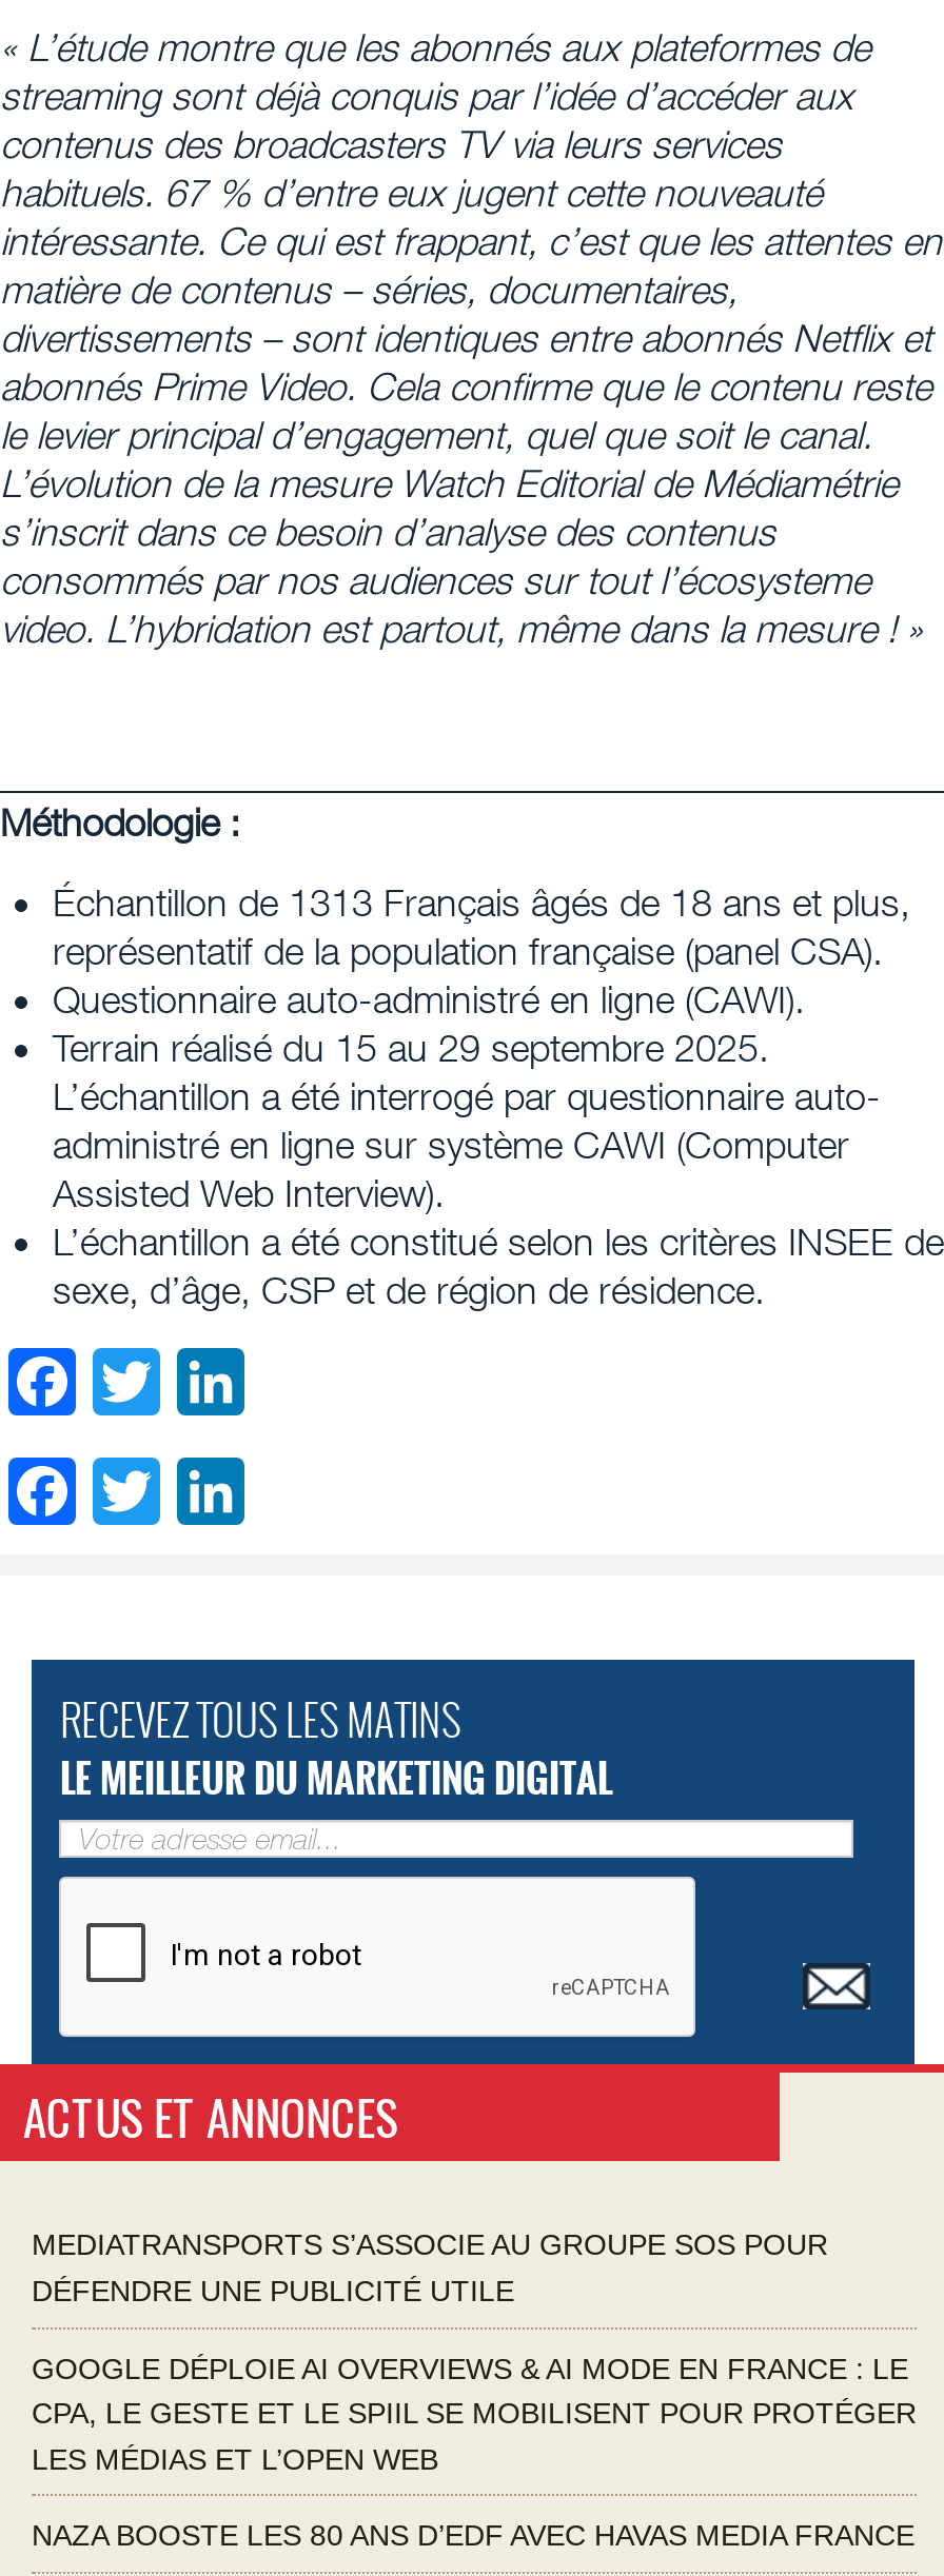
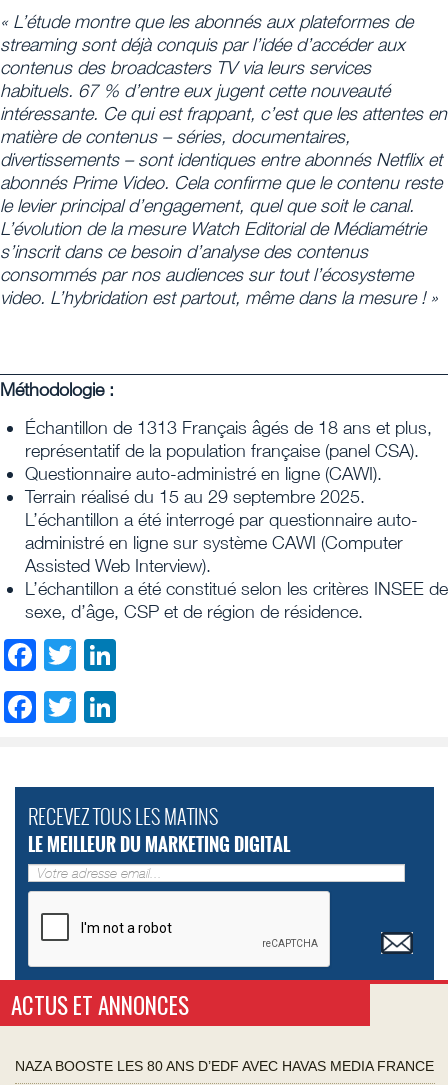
- MEDIATRANSPORTS S’ASSOCIE AU GROUPE SOS POUR
- DÉFENDRE UNE PUBLICITÉ UTILE
- GOOGLE DÉPLOIE AI OVERVIEWS & AI MODE EN FRANCE : LE
- CPA, LE GESTE ET LE SPIIL SE MOBILISENT POUR PROTÉGER
- LES MÉDIAS ET L’OPEN WEB
